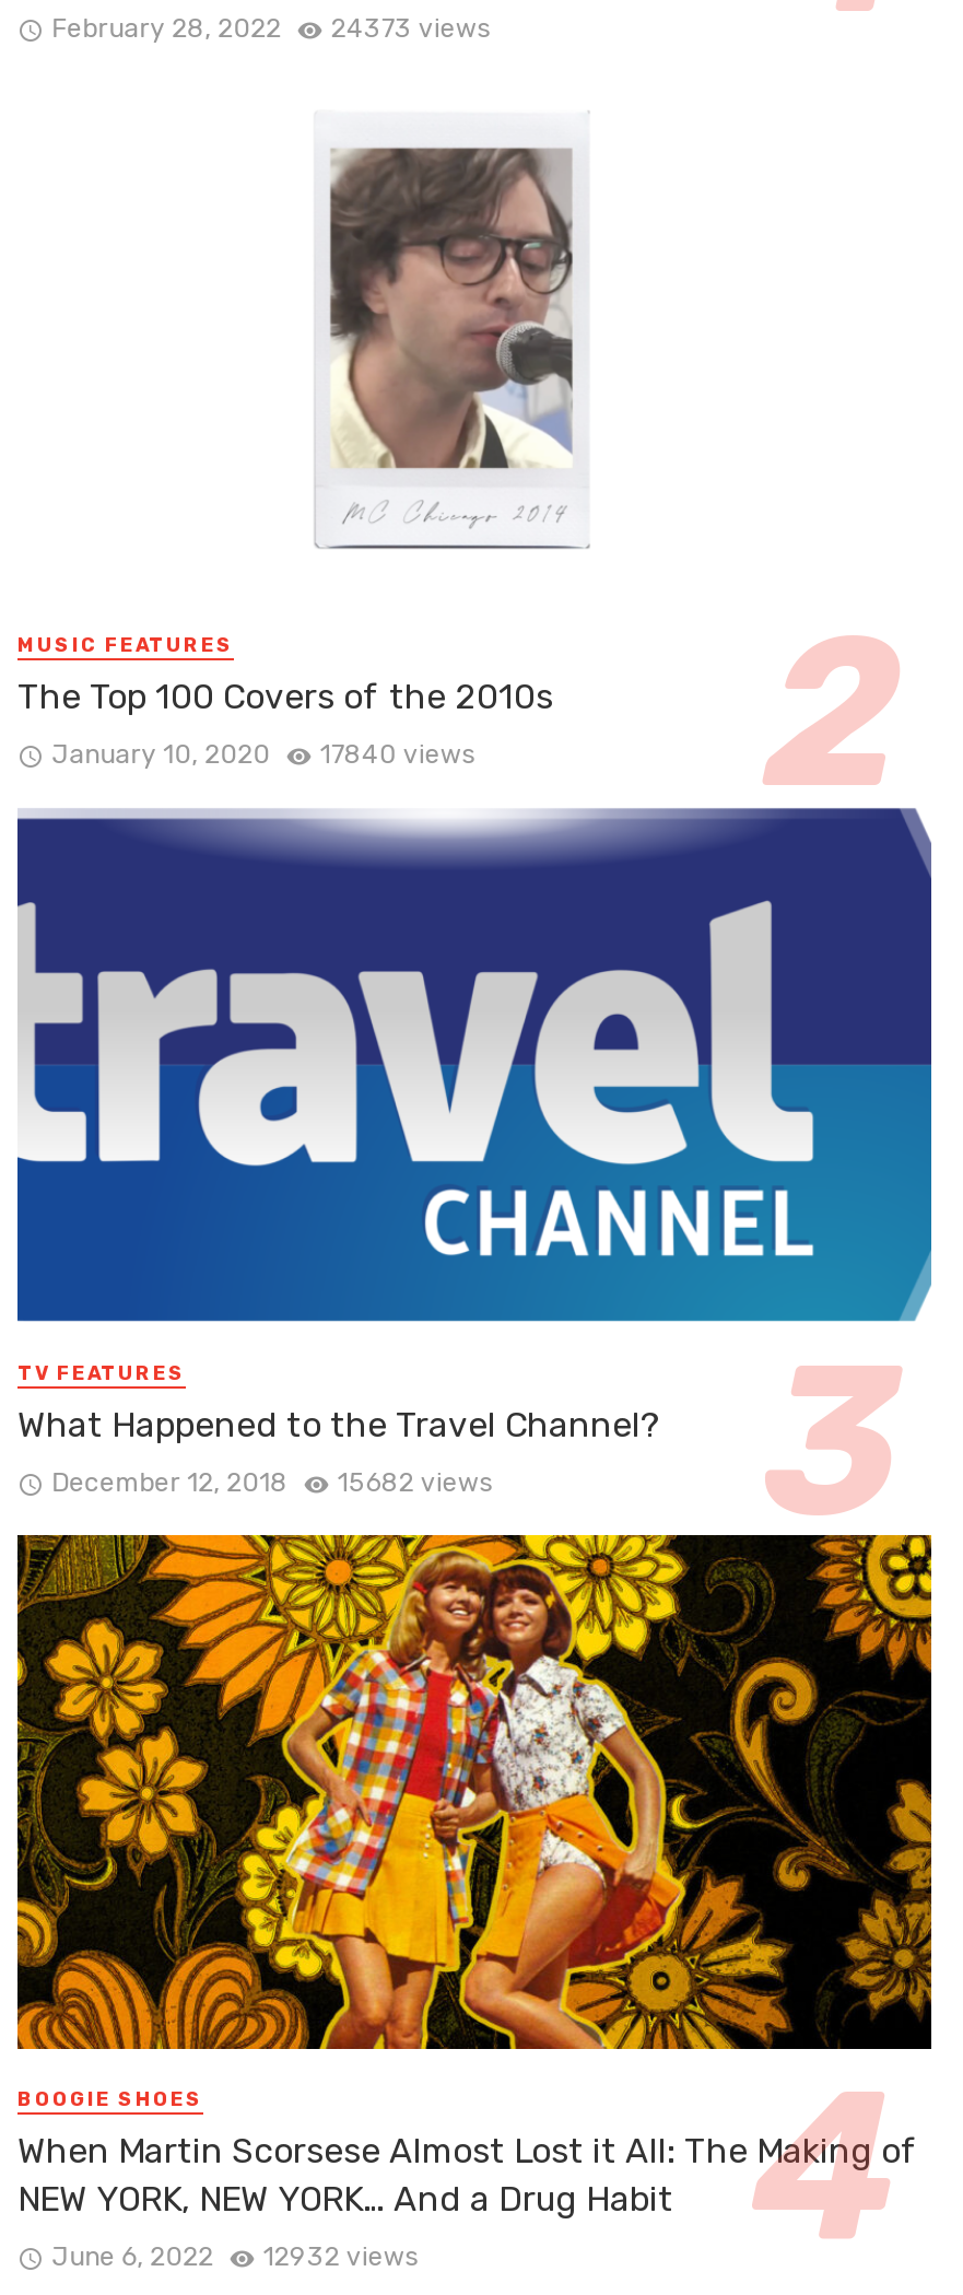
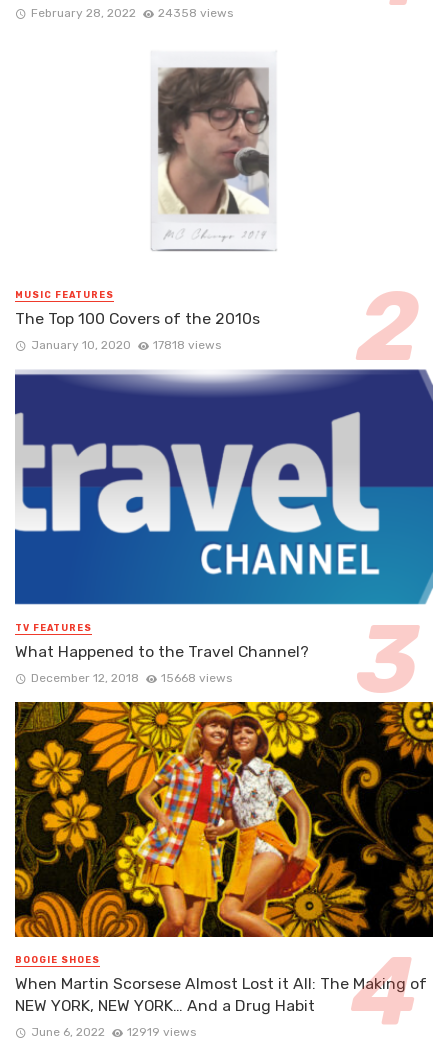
- February 28, 2022 24373 views
+ February 28, 2022 24358 views

- January 10, 2020 17840 views
+ January 10, 2020 17818 views

- December 12, 2018 15682 views
+ December 12, 2018 15668 views

- June 6, 2022 12932 views
+ June 6, 2022 12919 views
